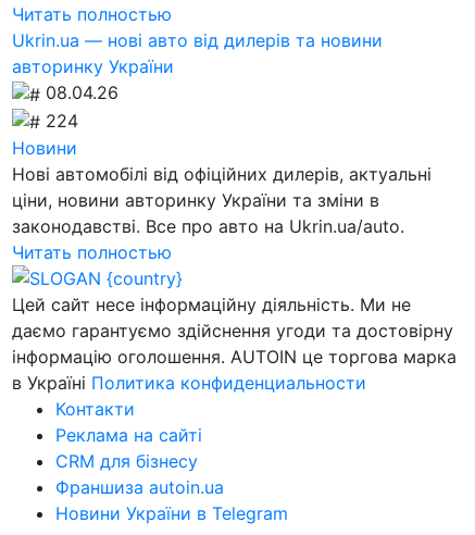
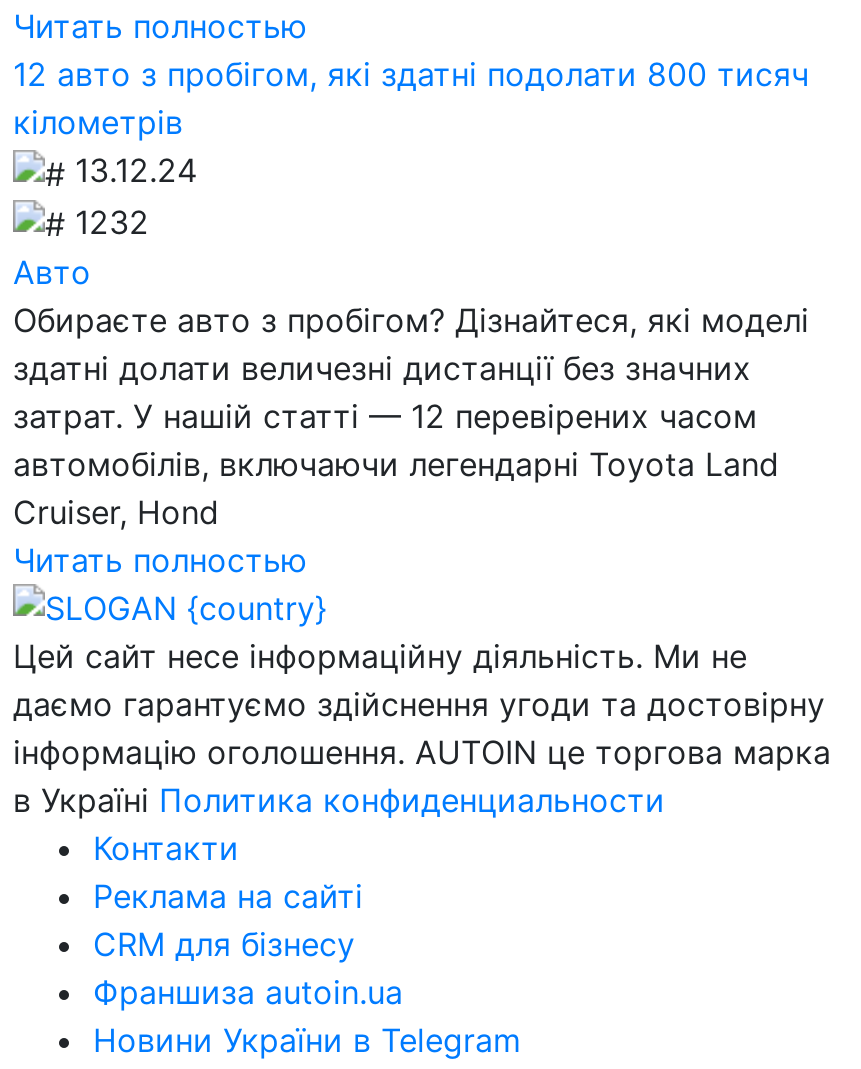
- Ukrin.ua — нові авто від дилерів та новини
- авторинку України
- 08.04.26
- 224
- Новини
- Нові автомобілі від офіційних дилерів, актуальні
- ціни, новини авторинку України та зміни в
- законодавстві. Все про авто на Ukrin.ua/auto.
+ 12 авто з пробігом, які здатні подолати 800 тисяч
+ кілометрів
+ 13.12.24
+ 1232
+ Авто
+ Обираєте авто з пробігом? Дізнайтеся, які моделі
+ здатні долати величезні дистанції без значних
+ затрат. У нашій статті — 12 перевірених часом
+ автомобілів, включаючи легендарні Toyota Land
+ Cruiser, Hond
